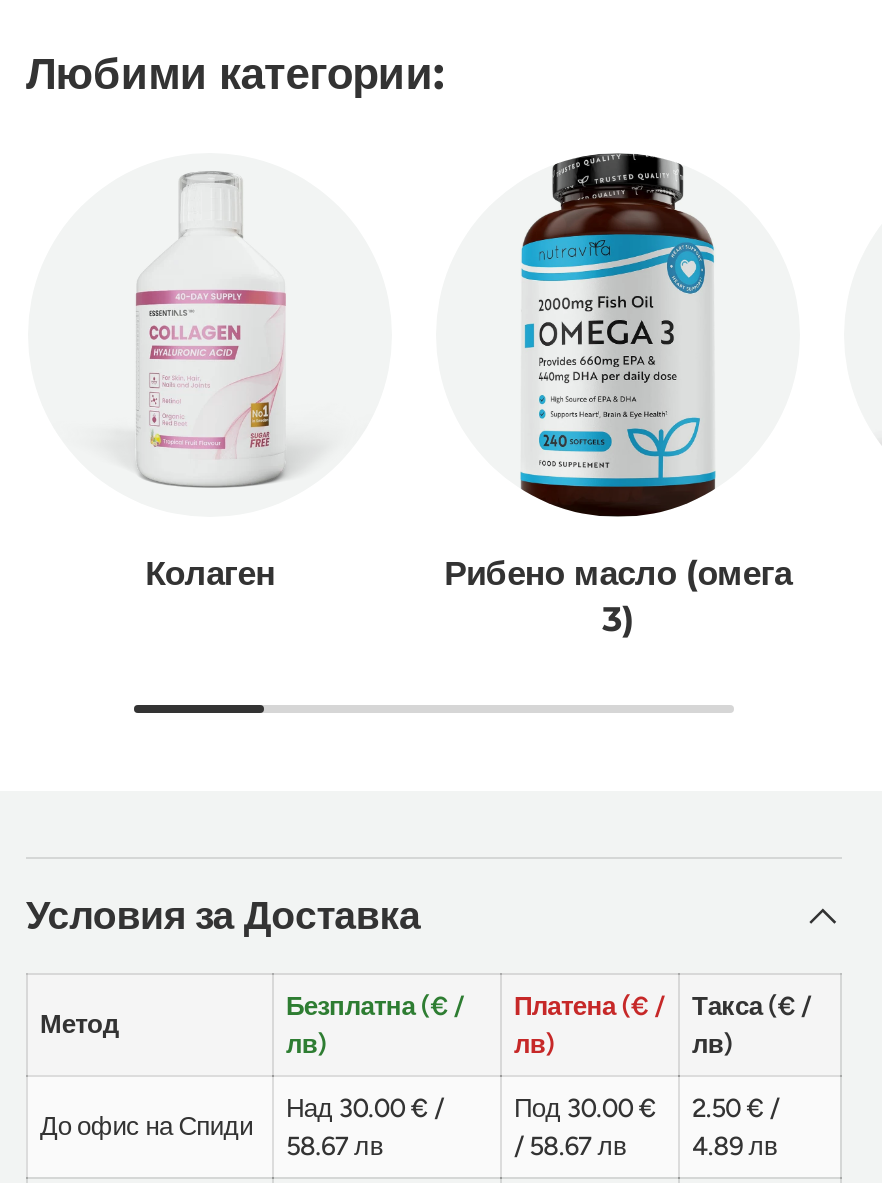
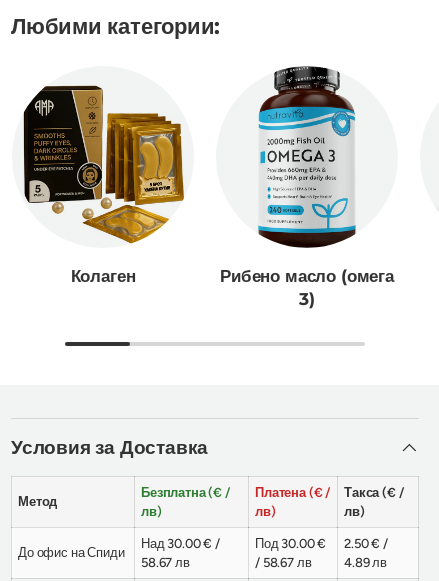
- [image]
+ [image]
